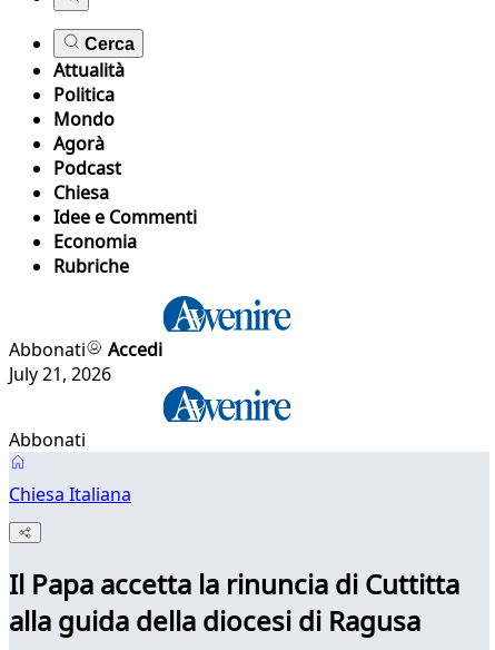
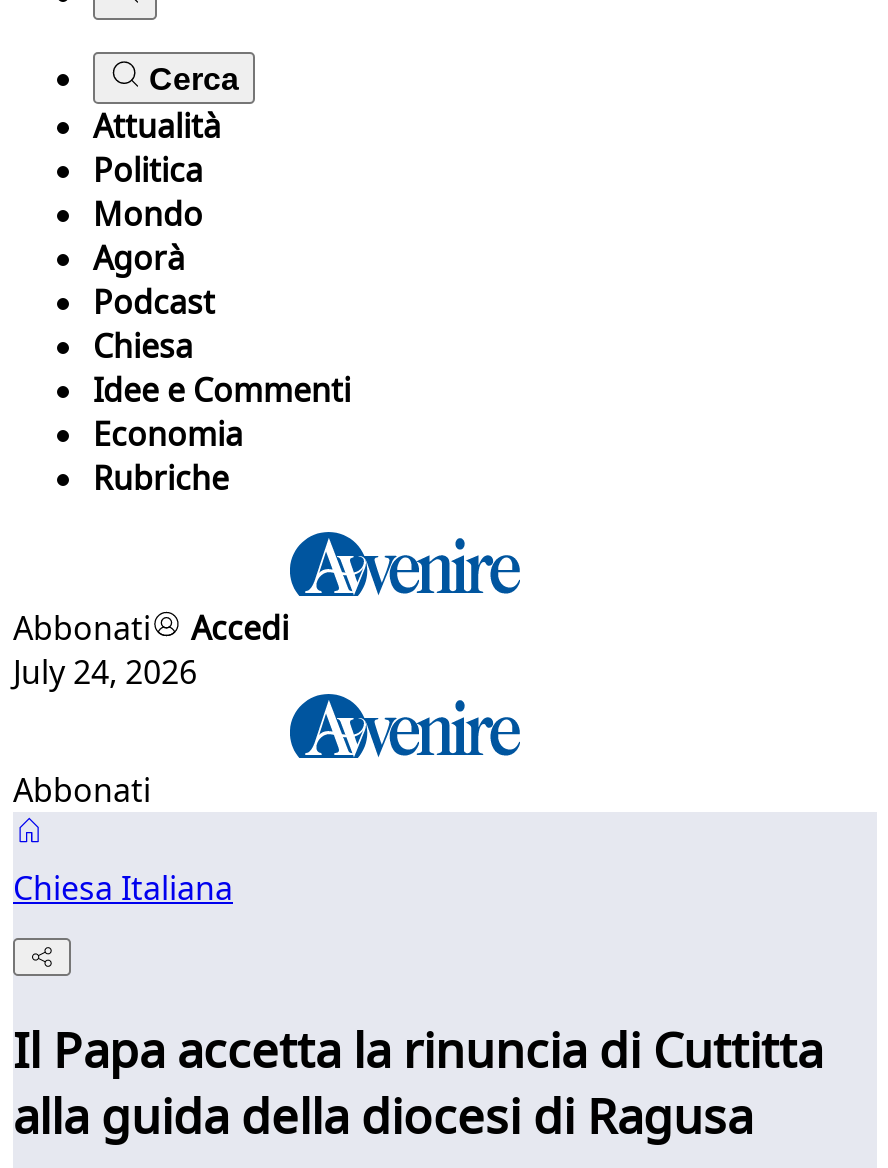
- July 21, 2026
+ July 24, 2026
